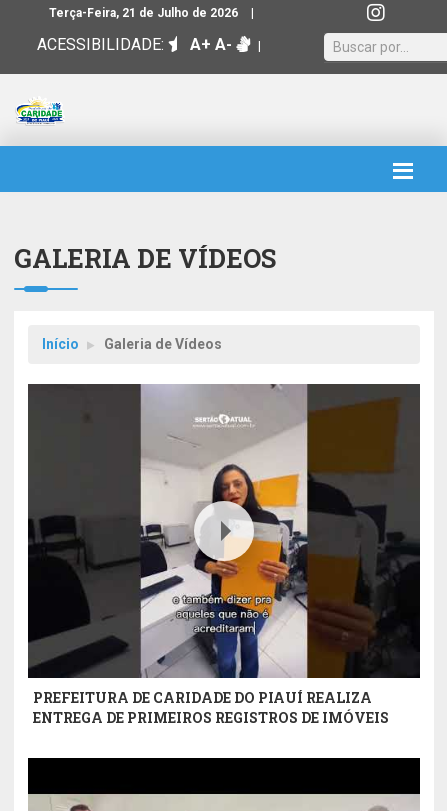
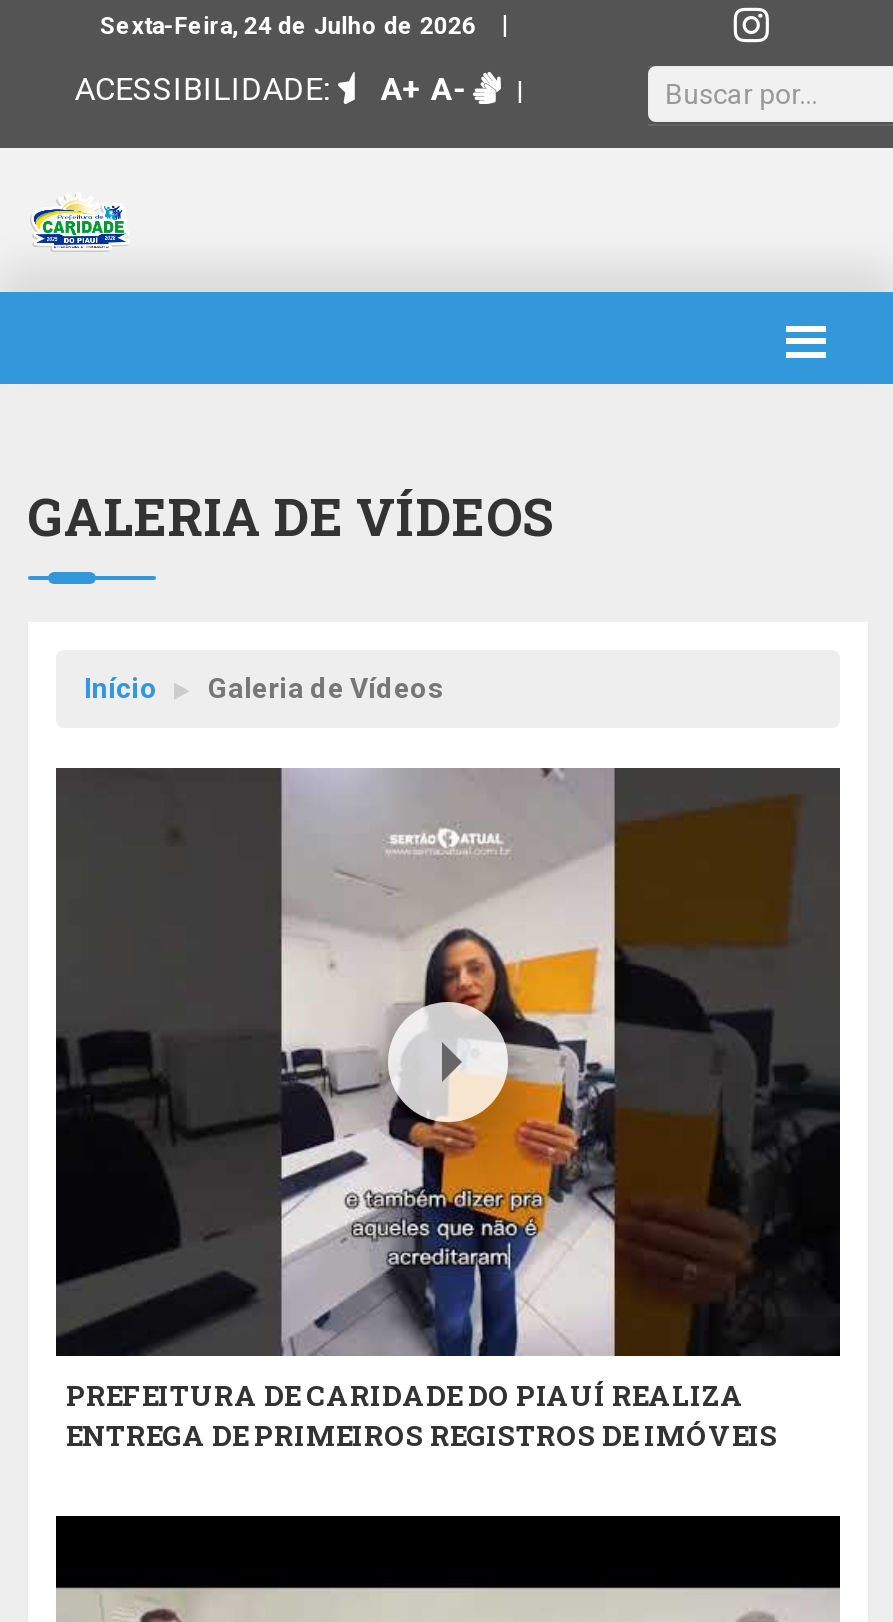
- Terça-Feira, 21 de Julho de 2026
+ Sexta-Feira, 24 de Julho de 2026
